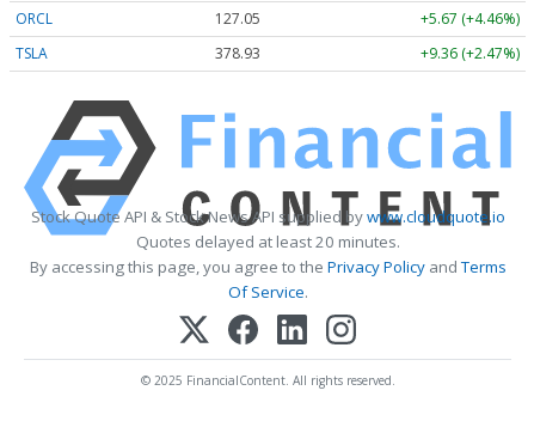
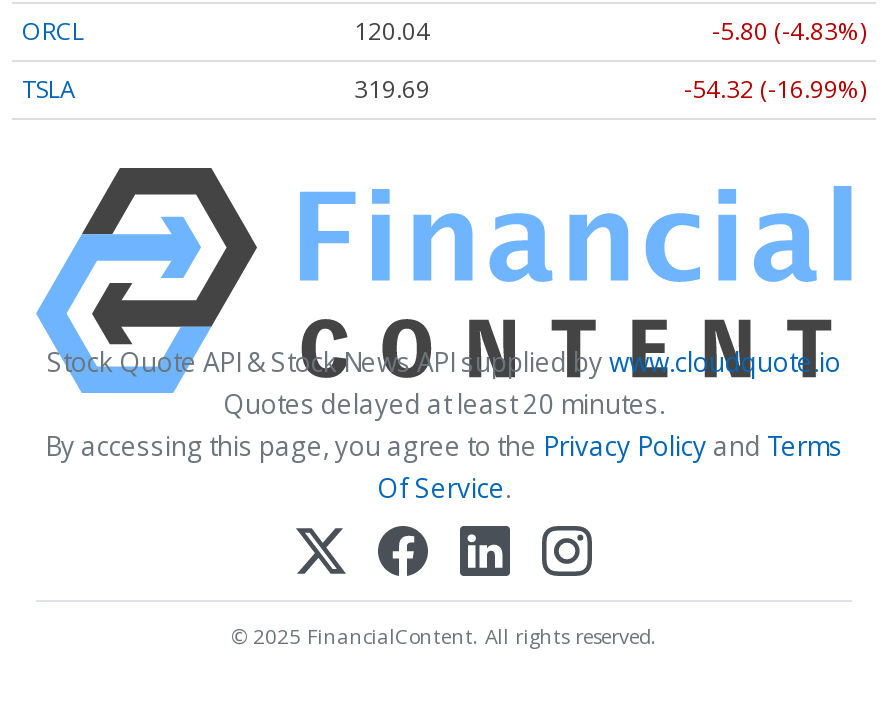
- 127.05
+ 120.04

- +5.67 (+4.46%)
+ -5.80 (-4.83%)

- 378.93
+ 319.69

- +9.36 (+2.47%)
+ -54.32 (-16.99%)
